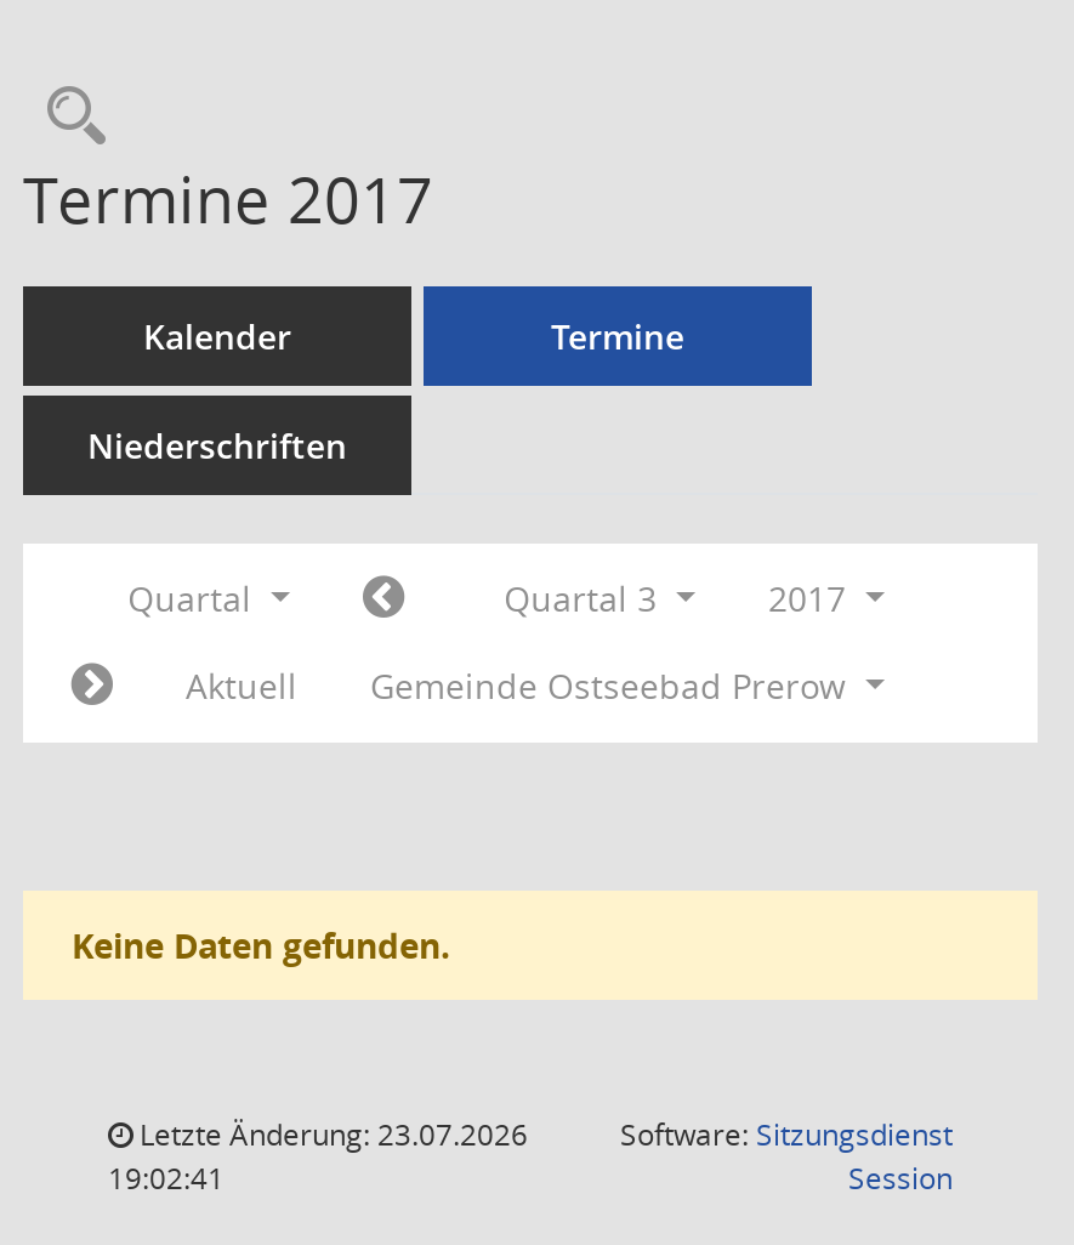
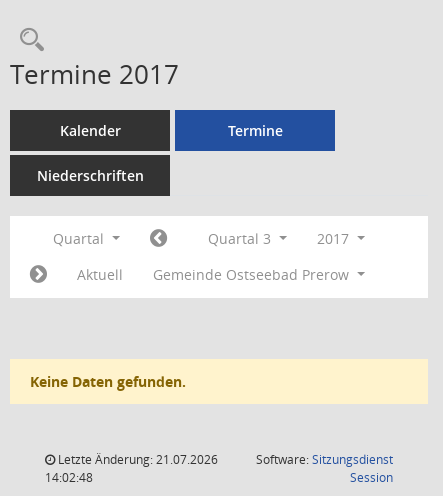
- Letzte Änderung: 23.07.2026
+ Letzte Änderung: 21.07.2026

- 19:02:41
+ 14:02:48
